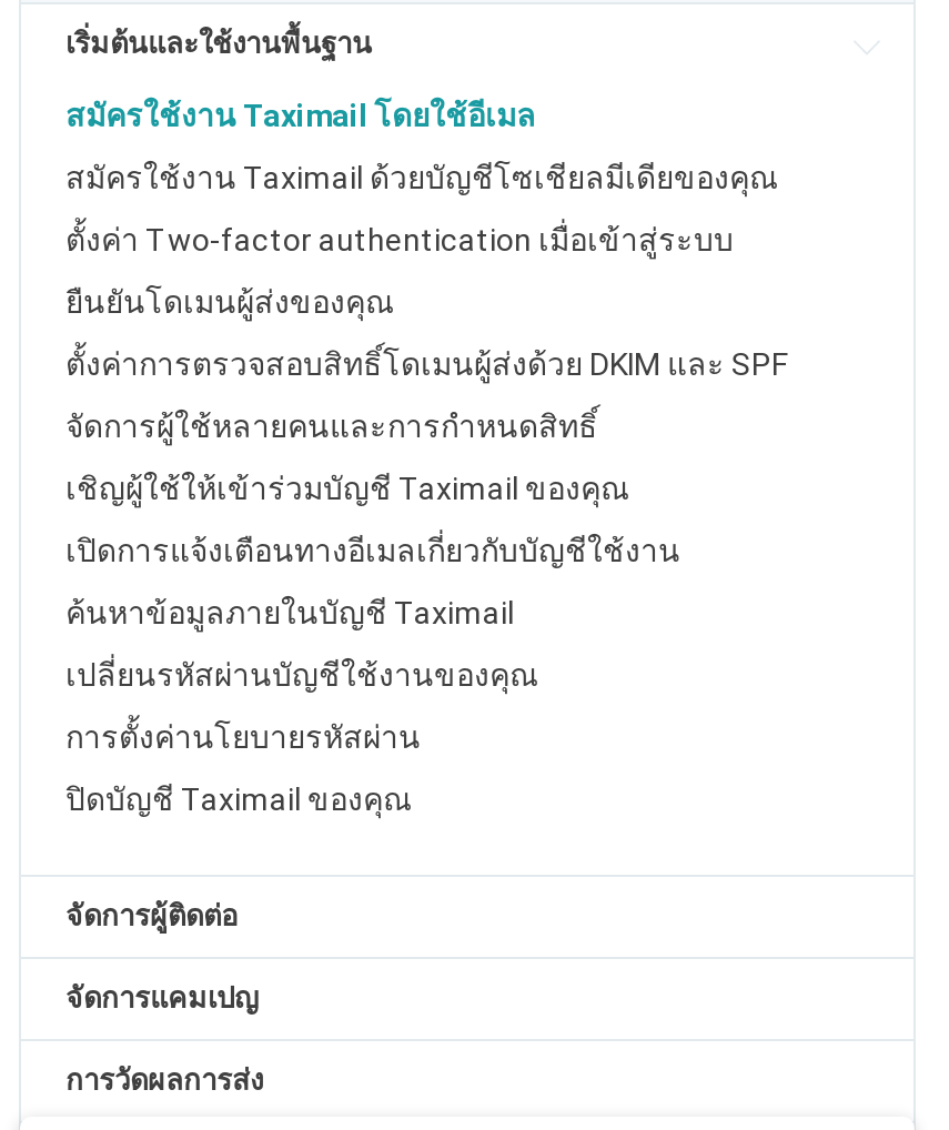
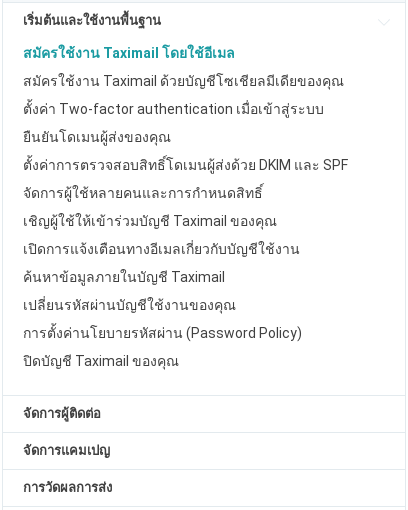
- การตั้งค่านโยบายรหัสผ่าน
+ การตั้งค่านโยบายรหัสผ่าน (Password Policy)
